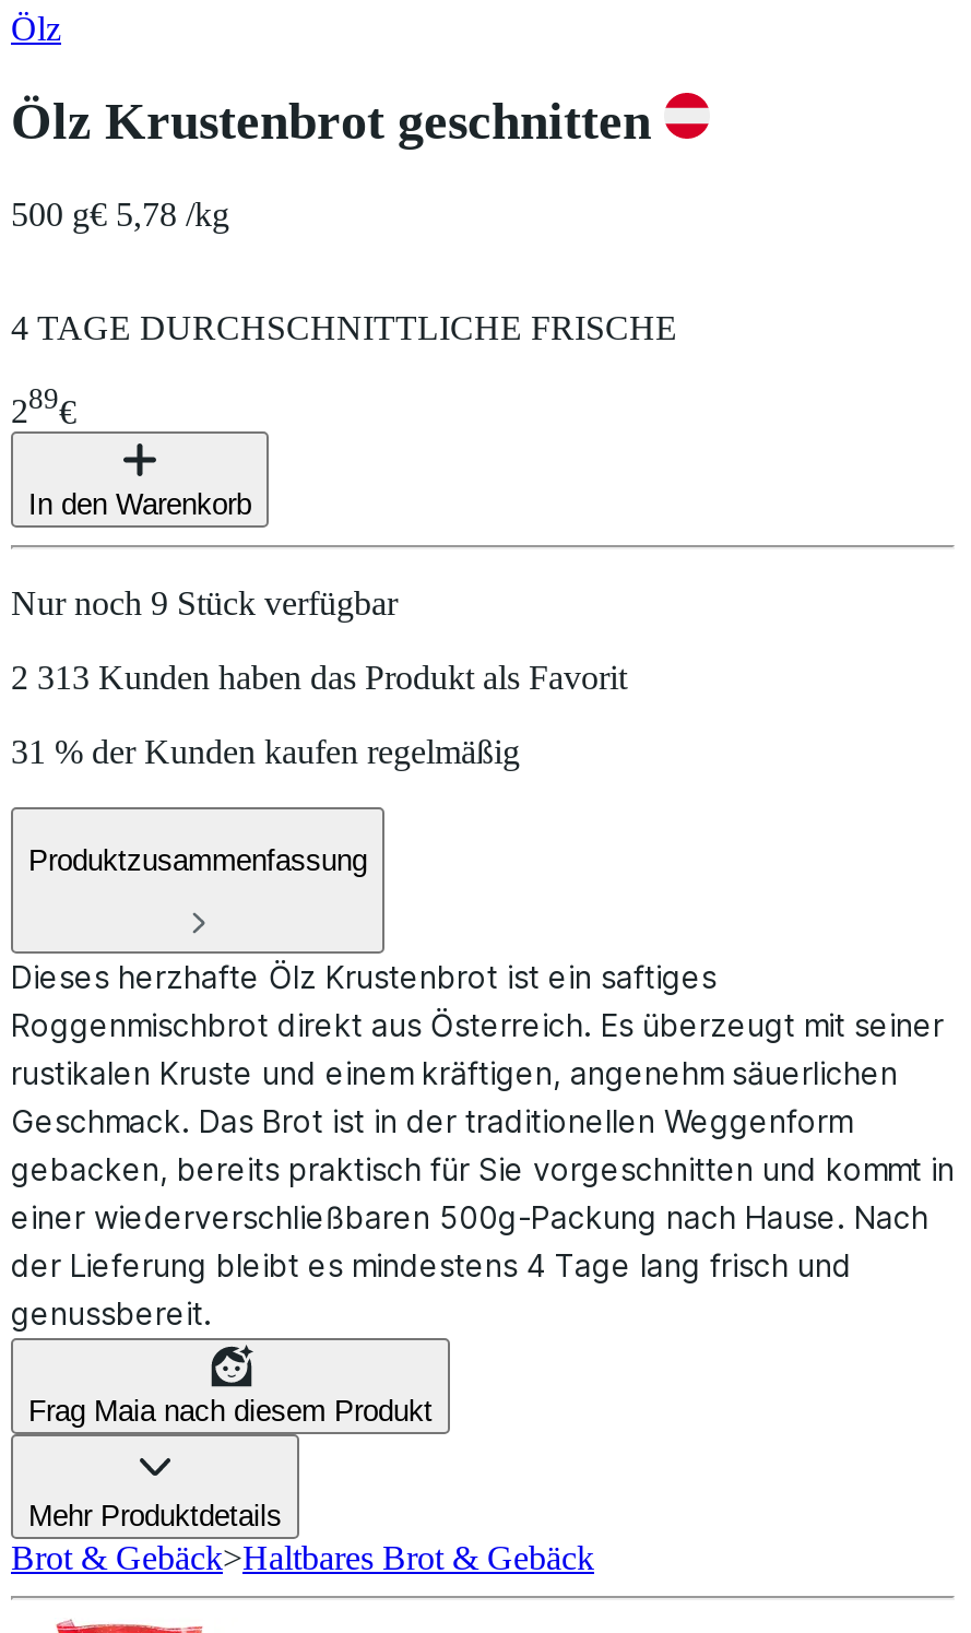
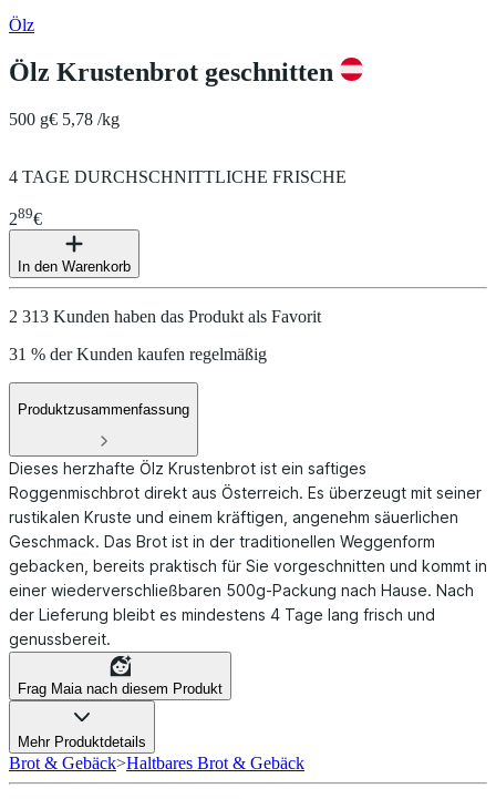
- Nur noch 9 Stück verfügbar
